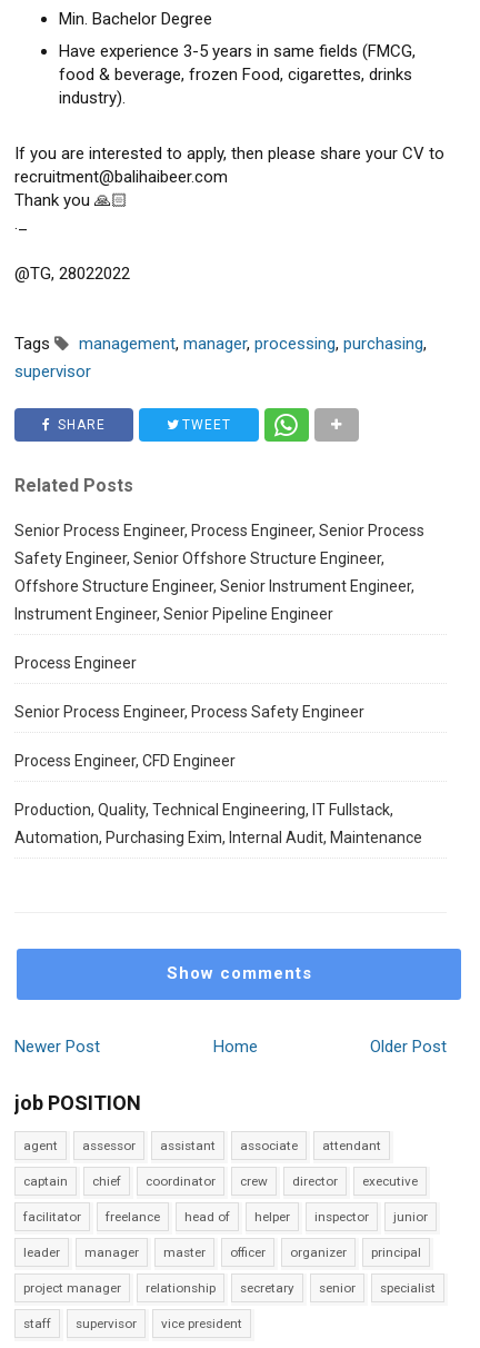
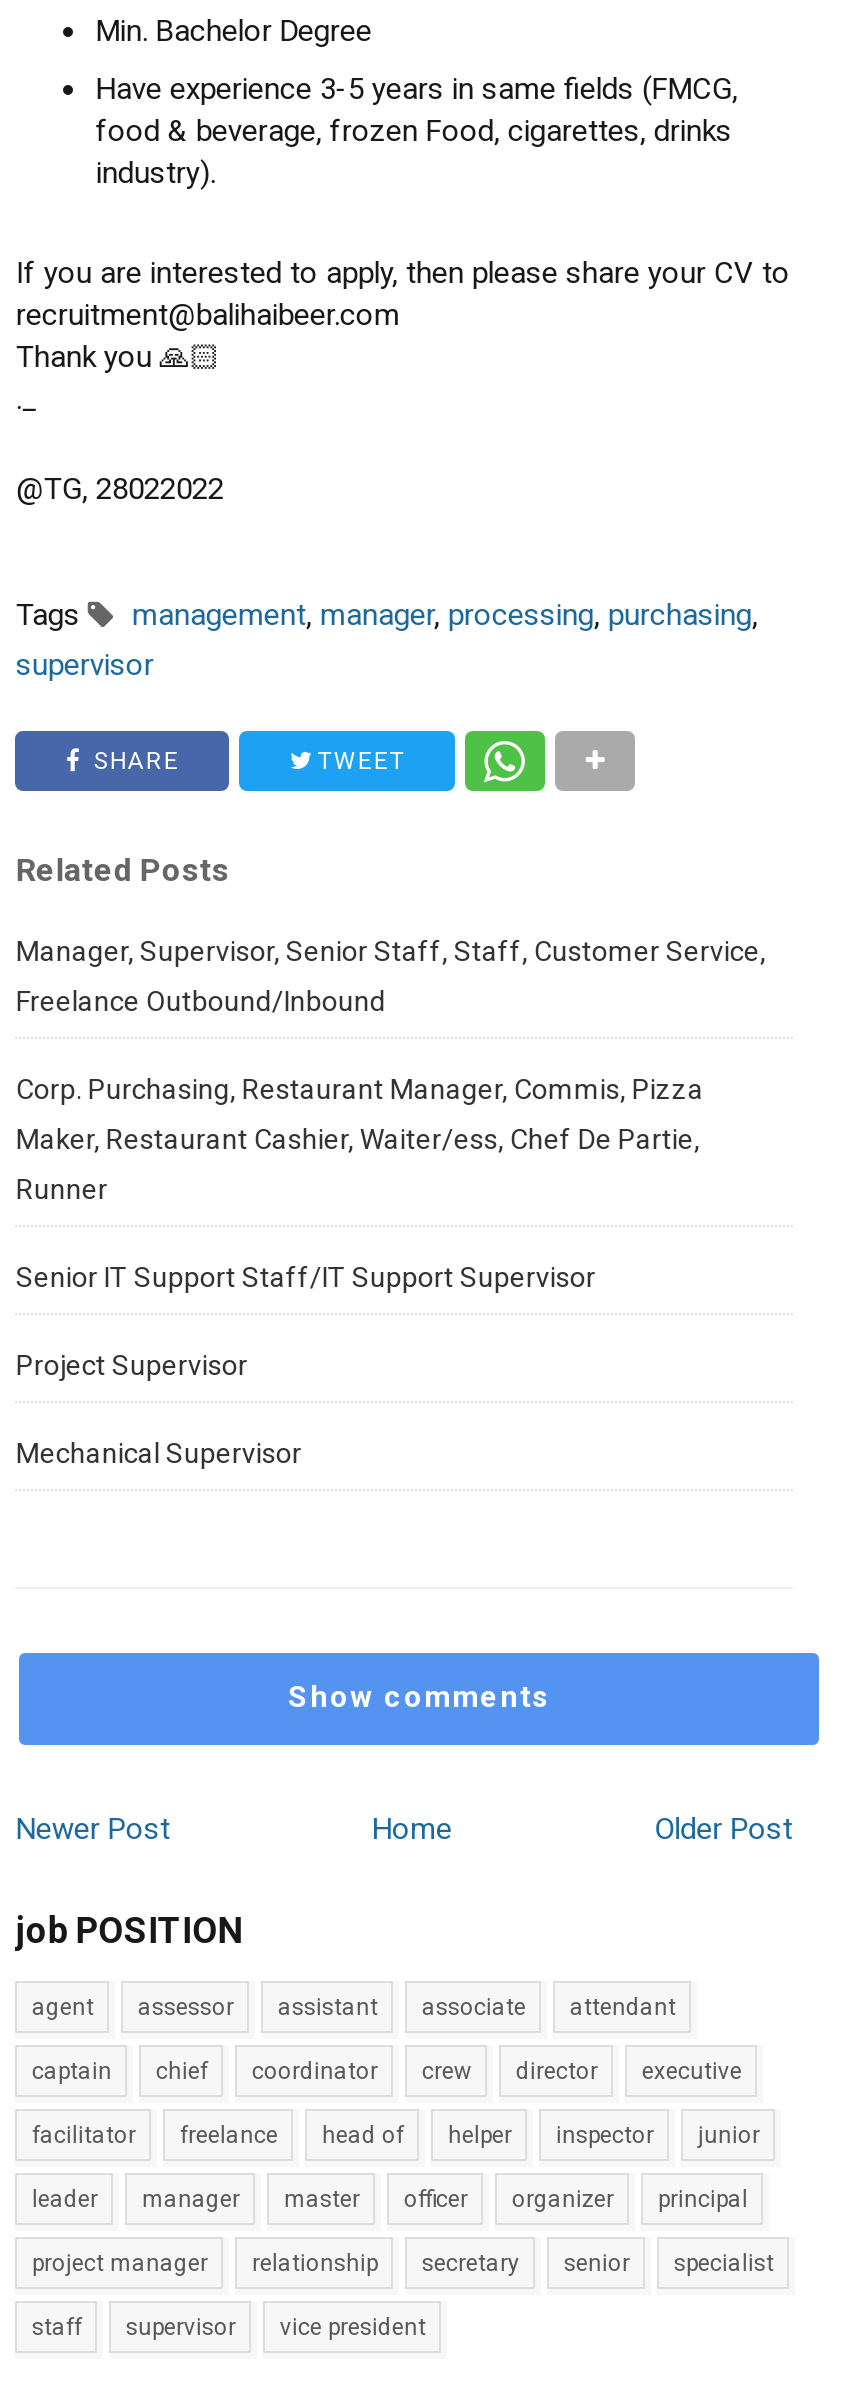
- Senior Process Engineer, Process Engineer, Senior Process
- Safety Engineer, Senior Offshore Structure Engineer,
- Offshore Structure Engineer, Senior Instrument Engineer,
- Instrument Engineer, Senior Pipeline Engineer
- Process Engineer
- Senior Process Engineer, Process Safety Engineer
- Process Engineer, CFD Engineer
- Production, Quality, Technical Engineering, IT Fullstack,
- Automation, Purchasing Exim, Internal Audit, Maintenance
+ Manager, Supervisor, Senior Staff, Staff, Customer Service,
+ Freelance Outbound/Inbound
+ Corp. Purchasing, Restaurant Manager, Commis, Pizza
+ Maker, Restaurant Cashier, Waiter/ess, Chef De Partie,
+ Runner
+ Senior IT Support Staff/IT Support Supervisor
+ Project Supervisor
+ Mechanical Supervisor
